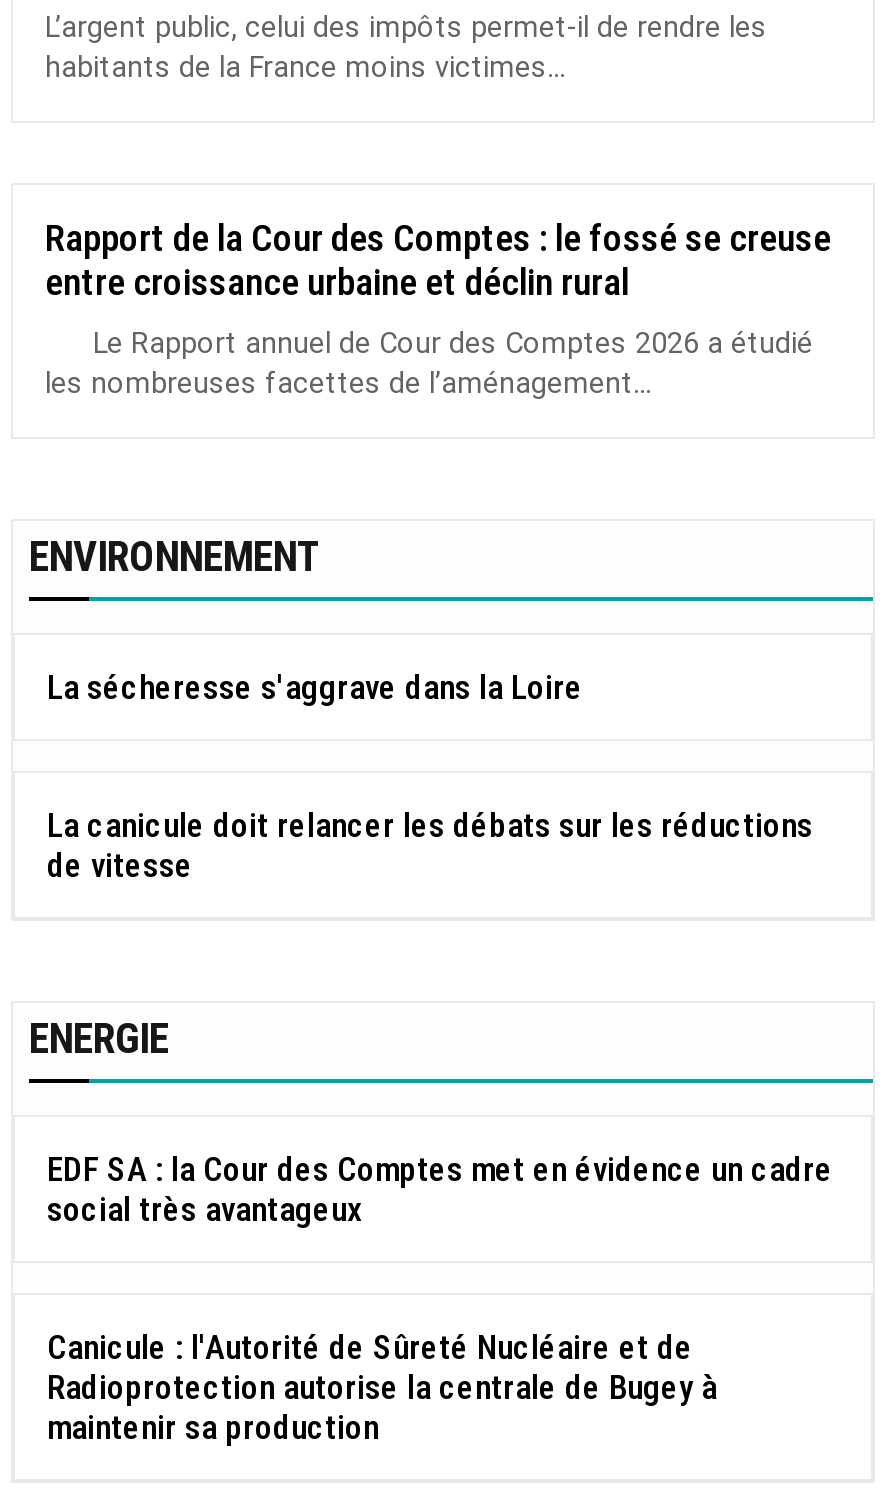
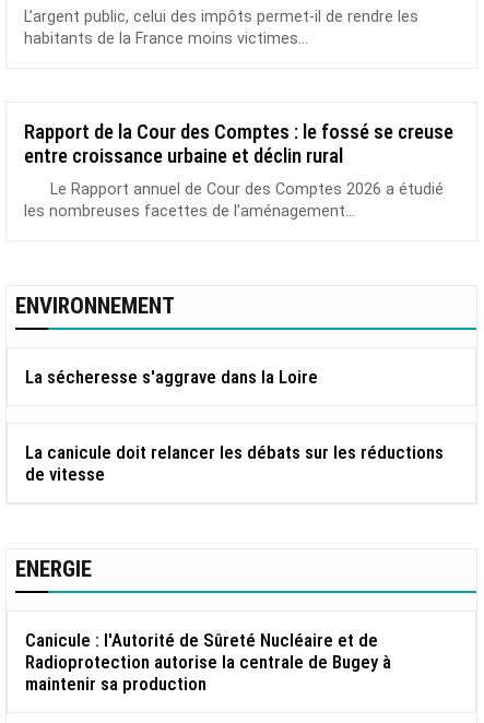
- EDF SA : la Cour des Comptes met en évidence un cadre
- social très avantageux
